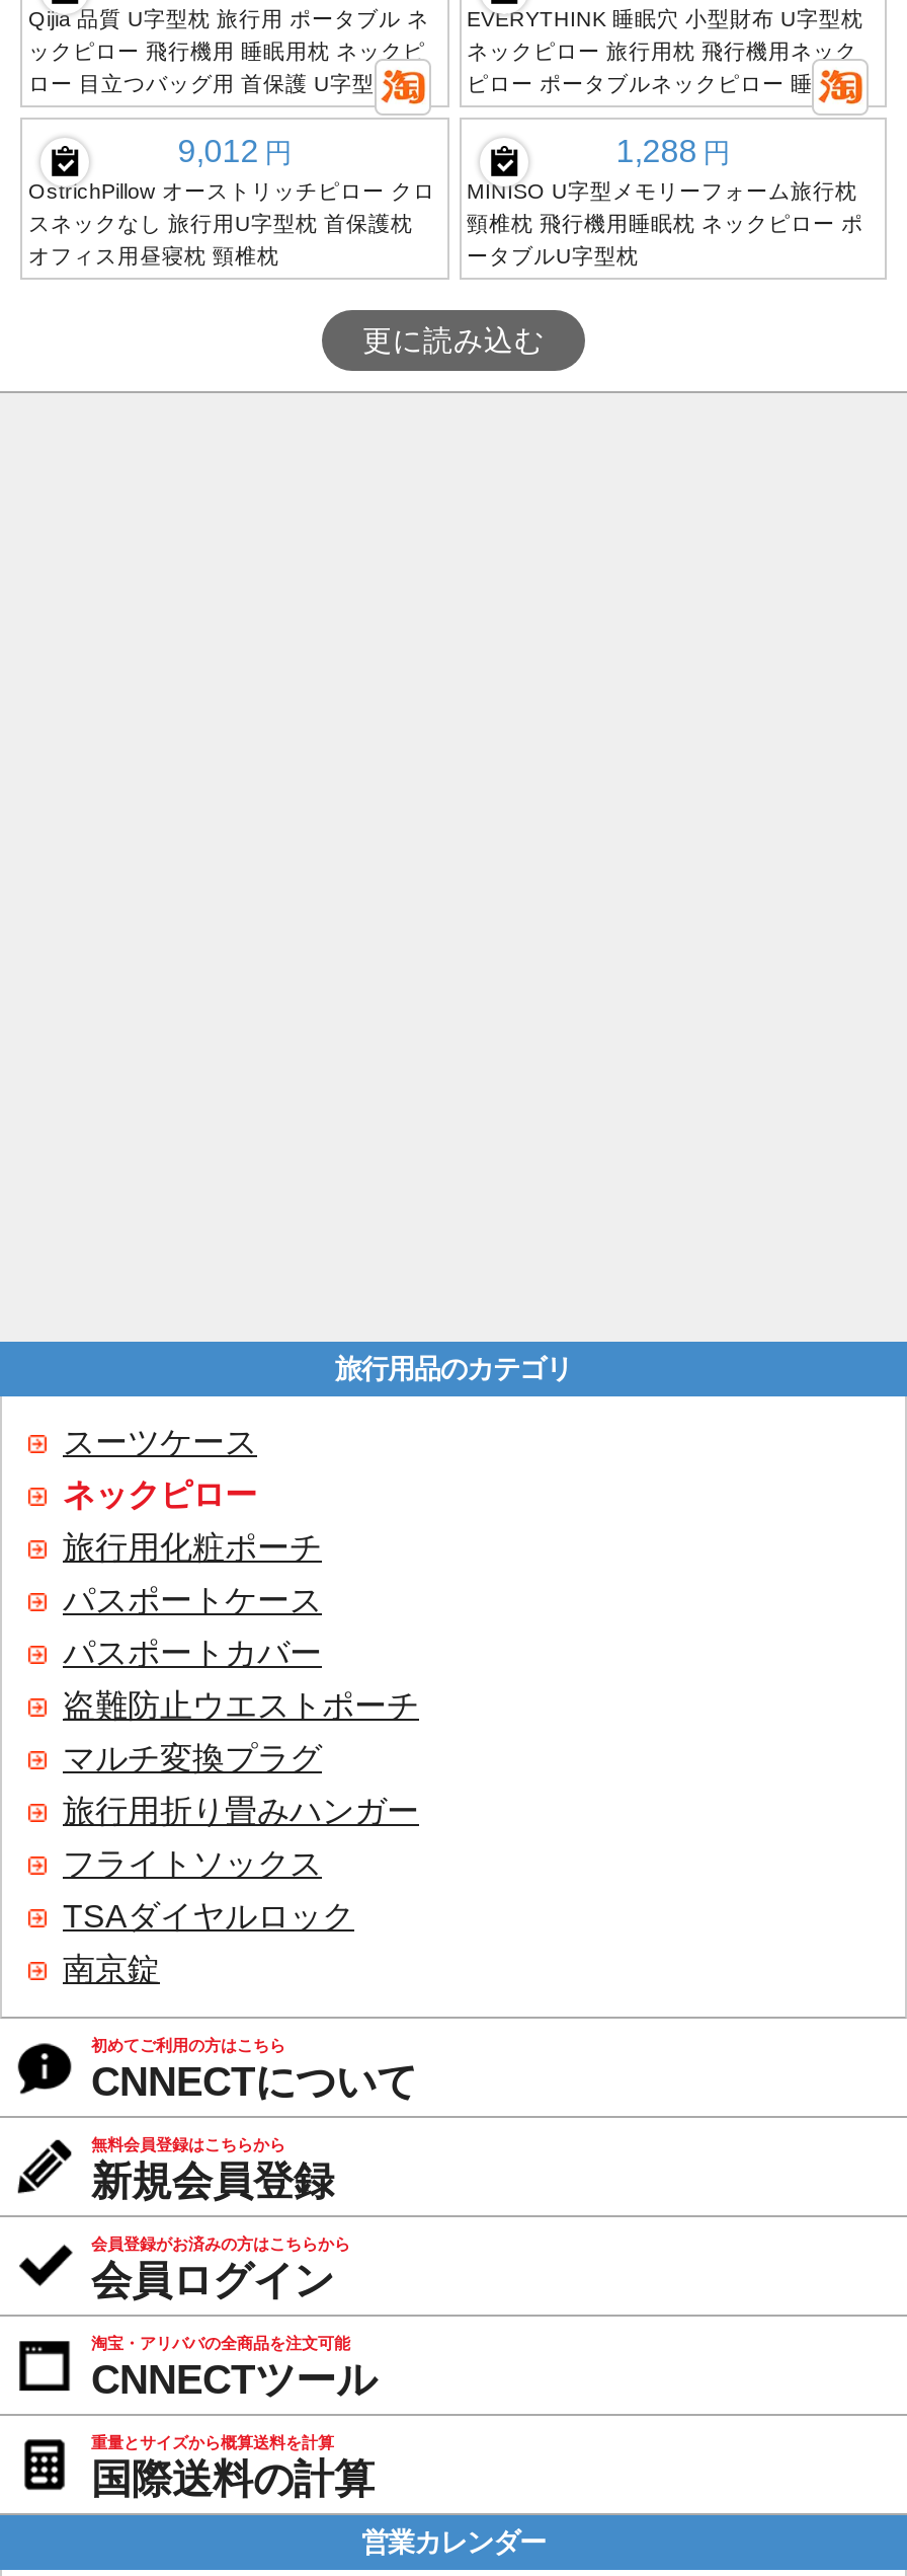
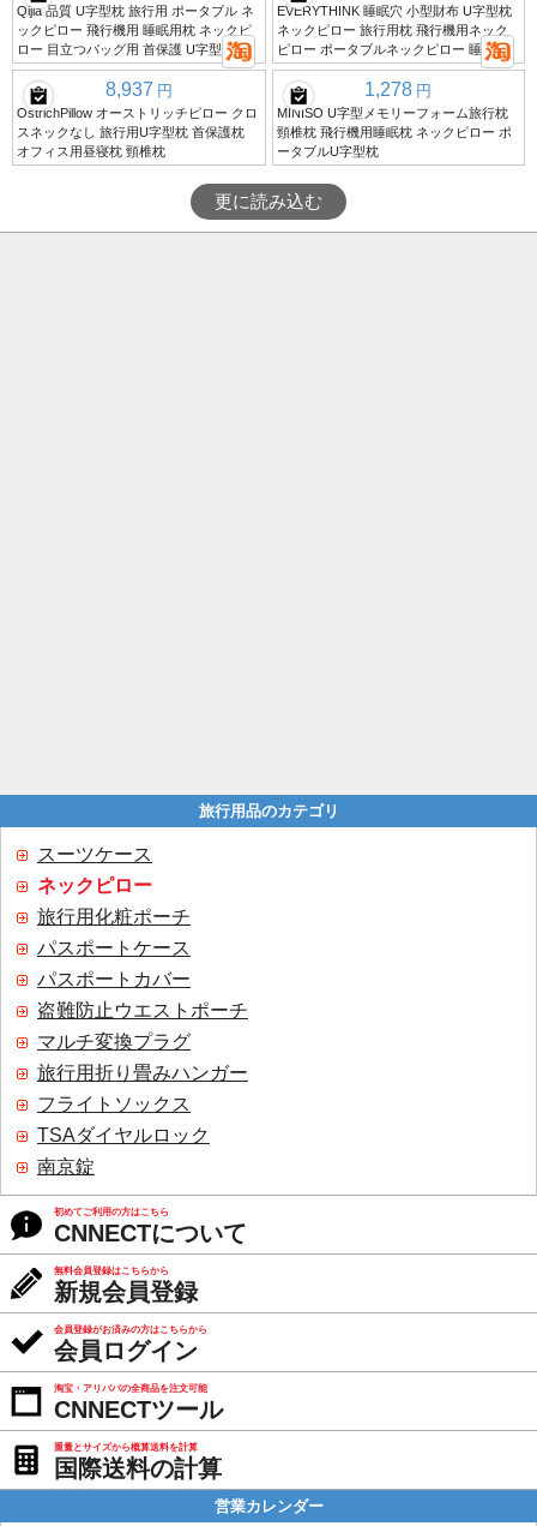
- 9,012 円
+ 8,937 円

- 1,288 円
+ 1,278 円
